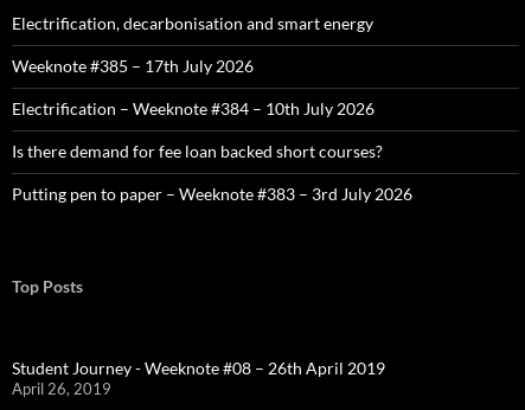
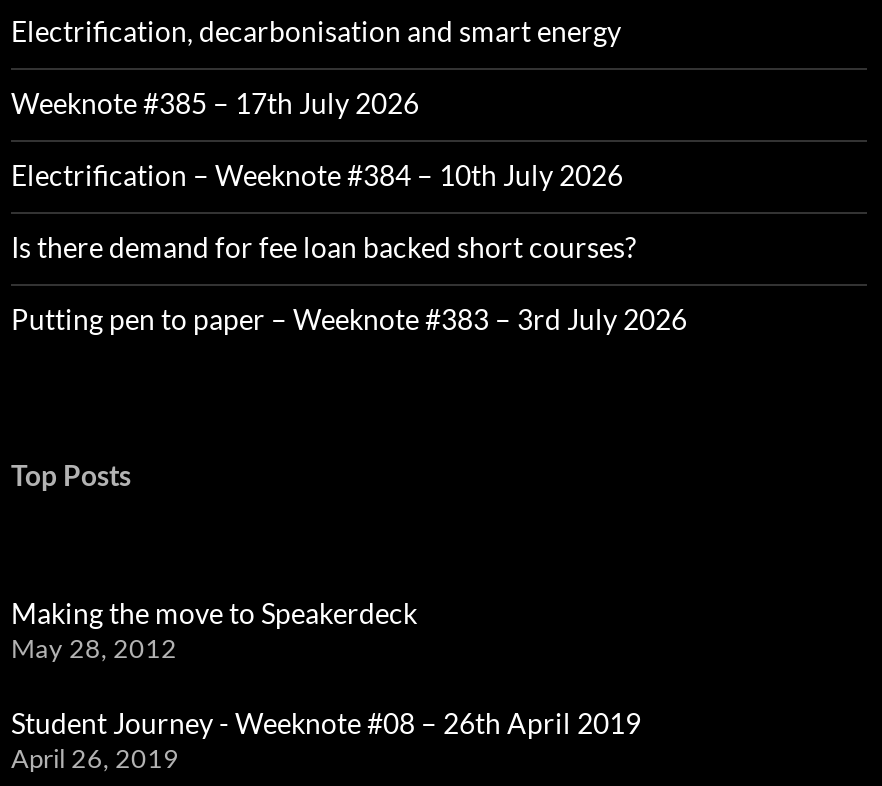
+ Making the move to Speakerdeck
+ May 28, 2012
